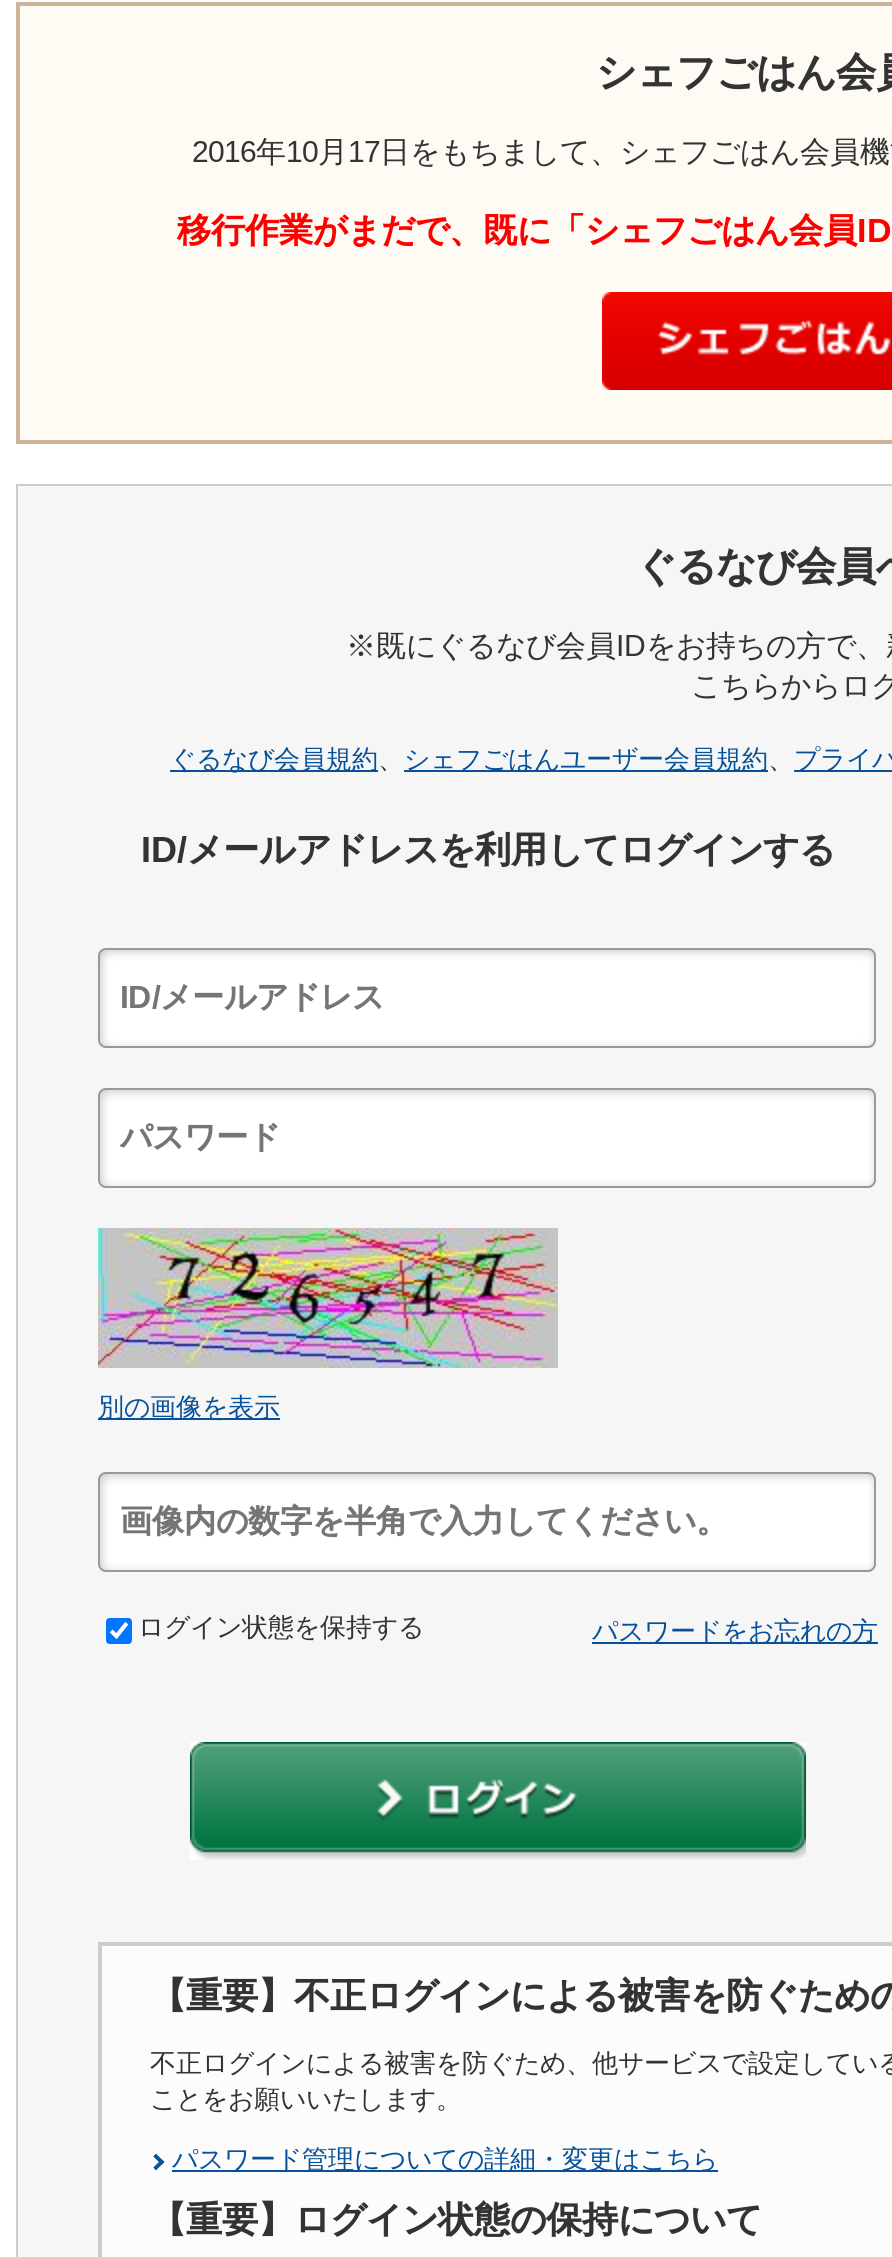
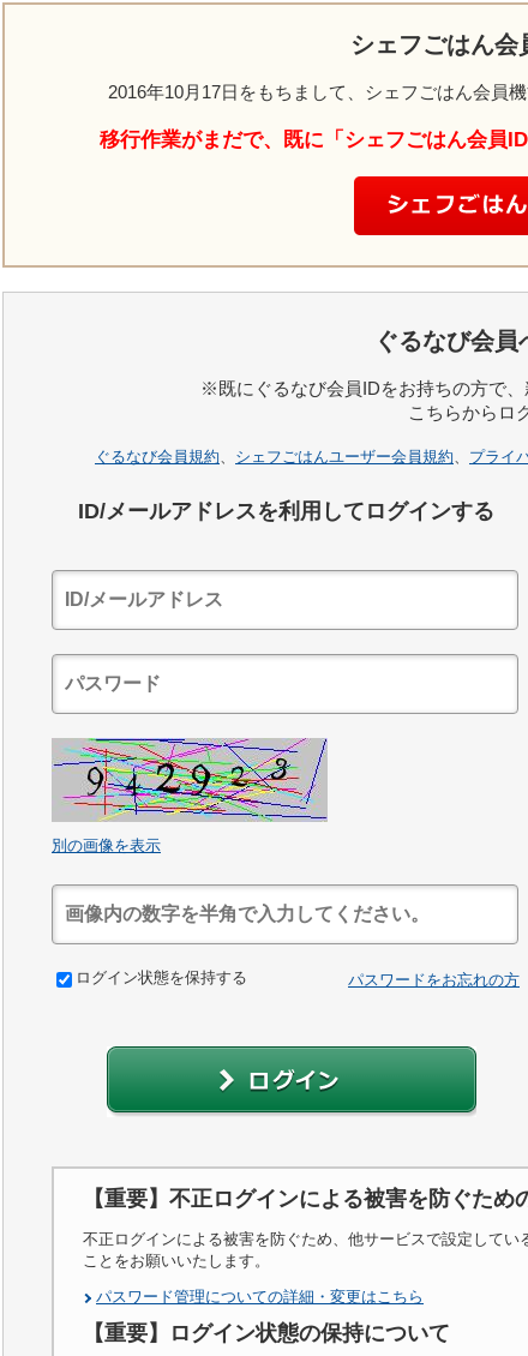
- [image]
+ [image]
